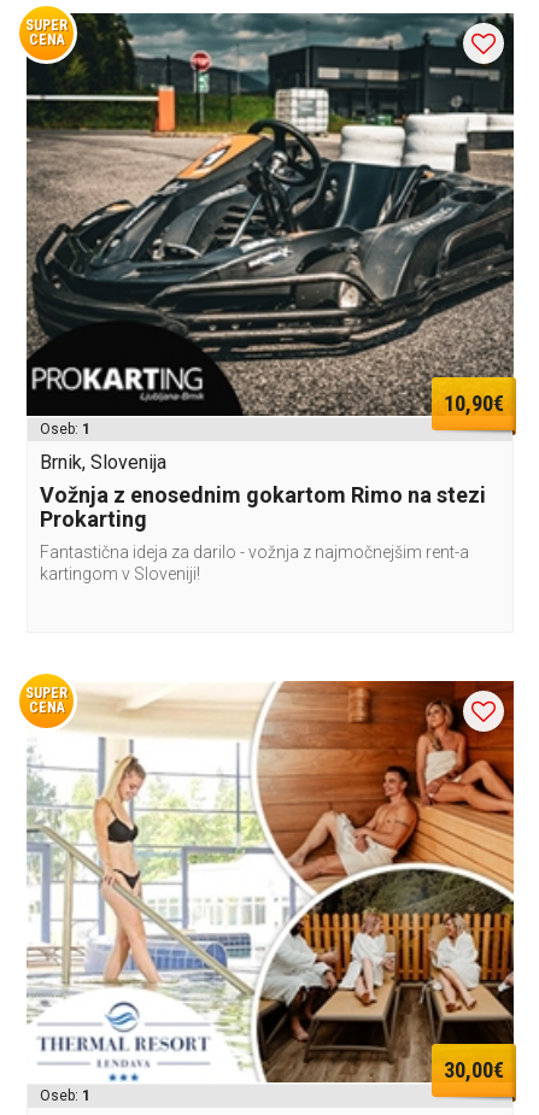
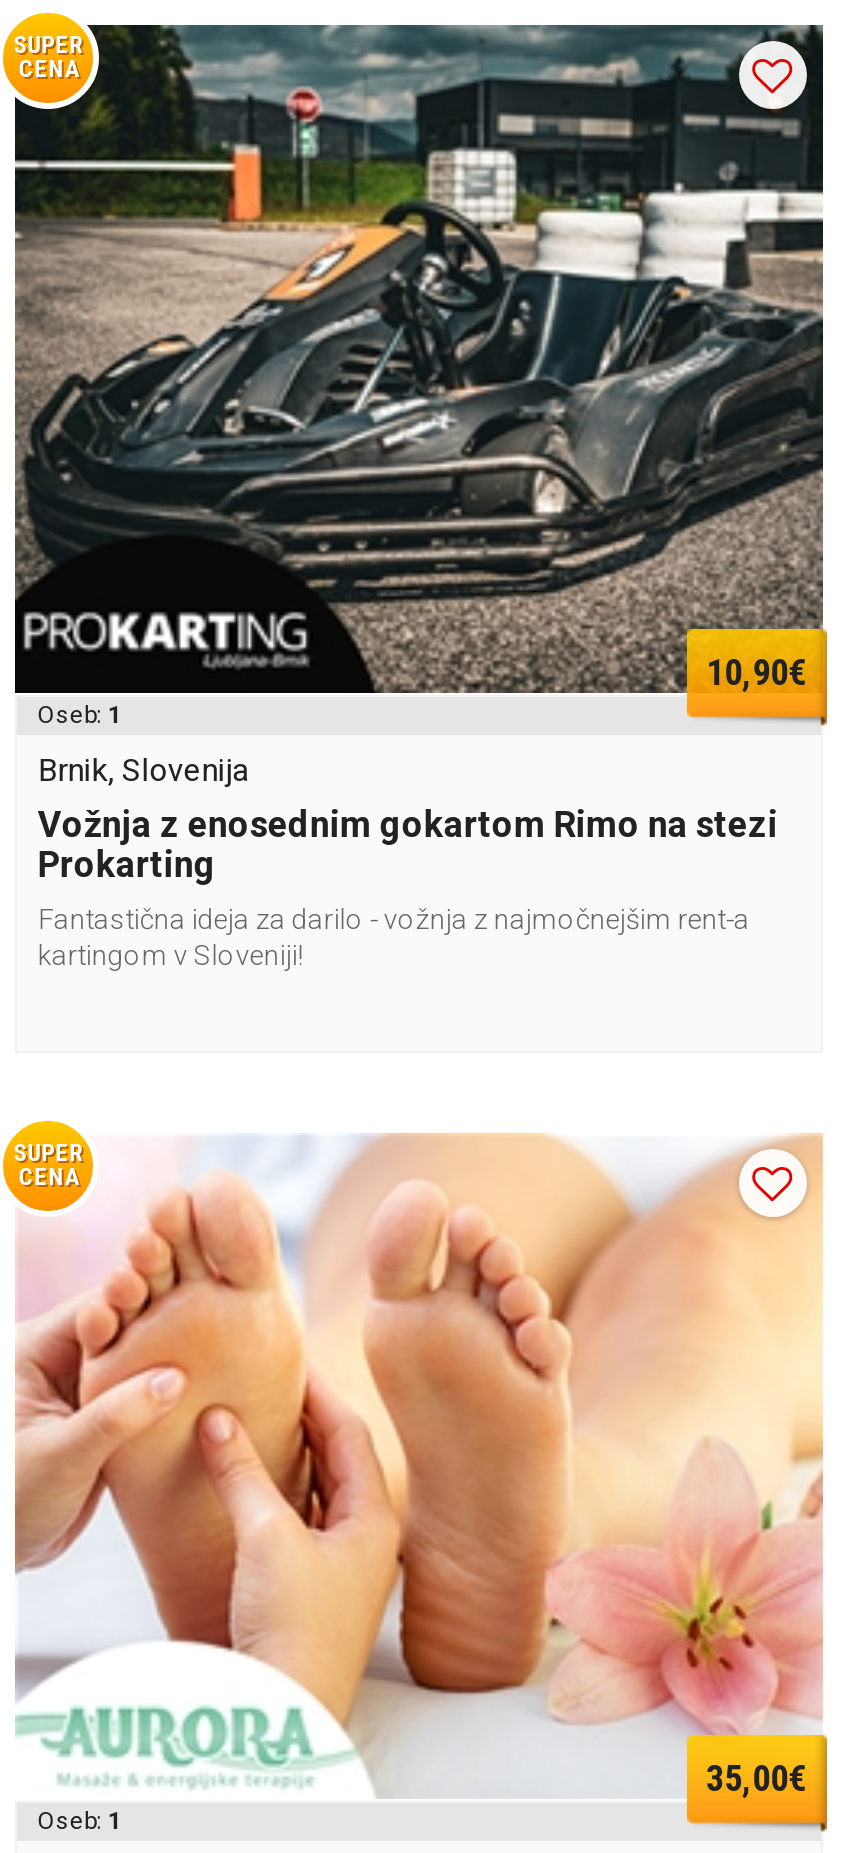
- [image]
- 30,00€
+ [image]
+ 35,00€
